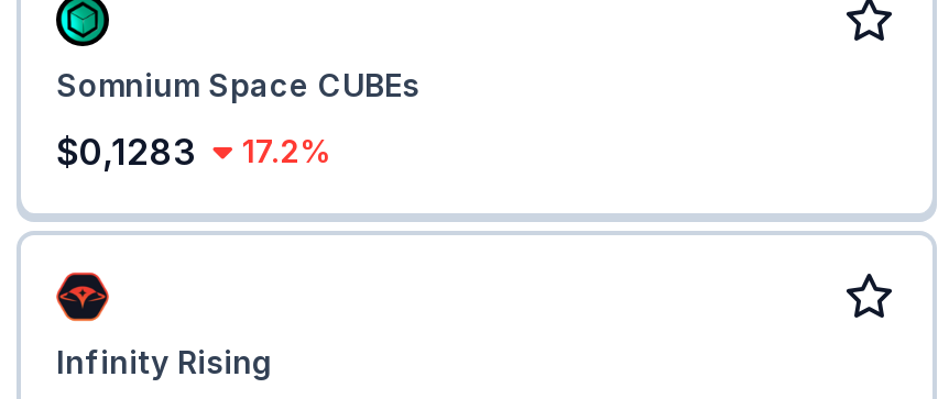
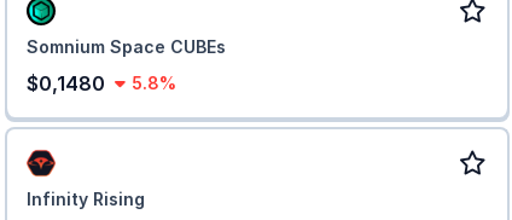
- $0,1283
+ $0,1480

- 17.2%
+ 5.8%
